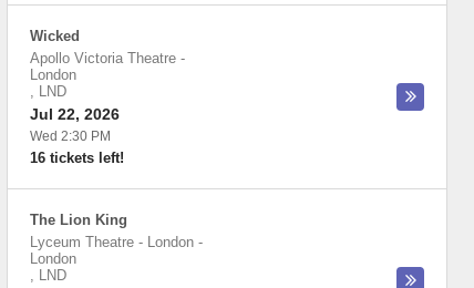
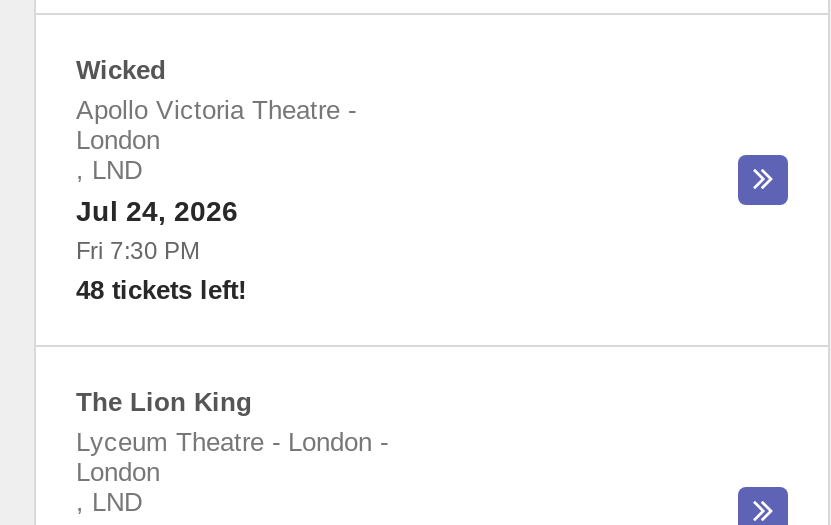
- Jul 22, 2026
+ Jul 24, 2026

- Wed 2:30 PM
+ Fri 7:30 PM

- 16 tickets left!
+ 48 tickets left!
